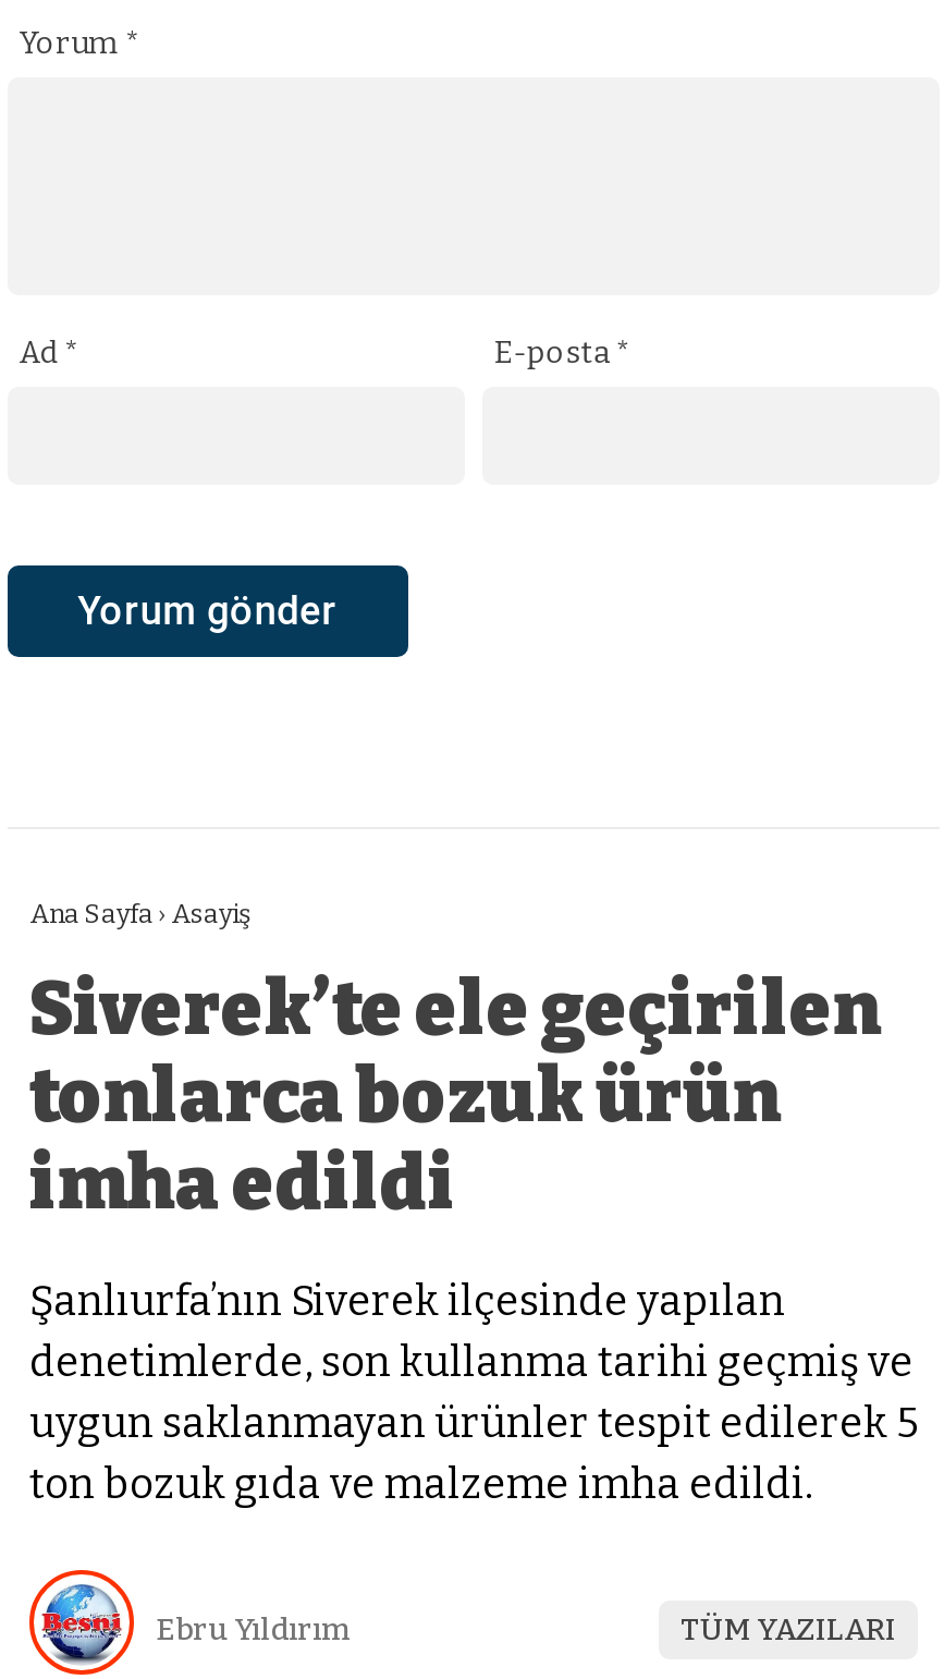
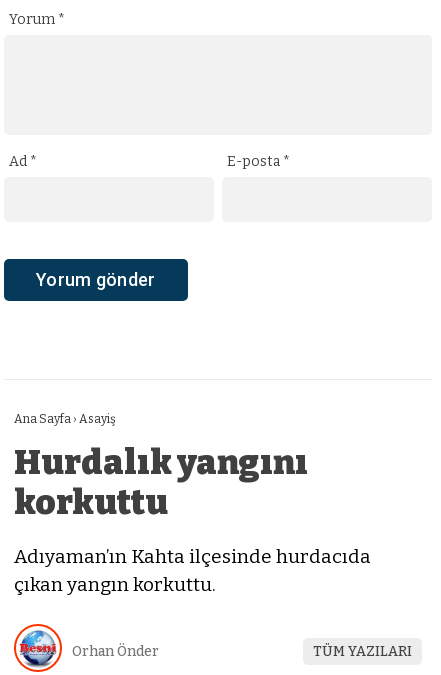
- Siverek’te ele geçirilen
- tonlarca bozuk ürün
- imha edildi
+ Hurdalık yangını
+ korkuttu

- Şanlıurfa’nın Siverek ilçesinde yapılan
- denetimlerde, son kullanma tarihi geçmiş ve
- uygun saklanmayan ürünler tespit edilerek 5
- ton bozuk gıda ve malzeme imha edildi.
+ Adıyaman’ın Kahta ilçesinde hurdacıda
+ çıkan yangın korkuttu.

- Ebru Yıldırım
+ Orhan Önder
